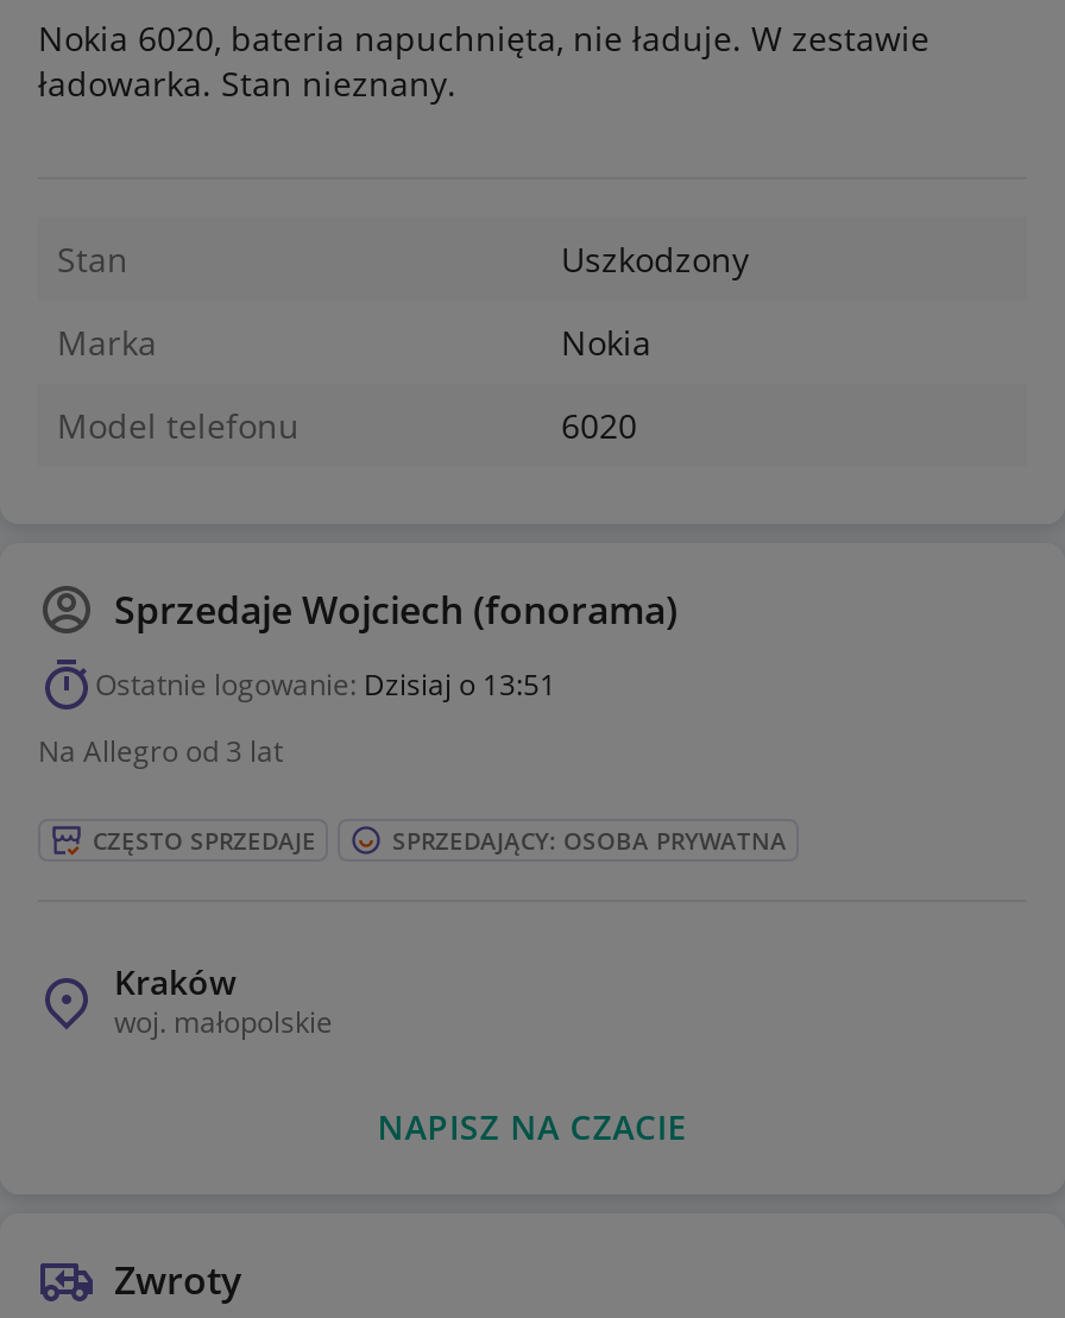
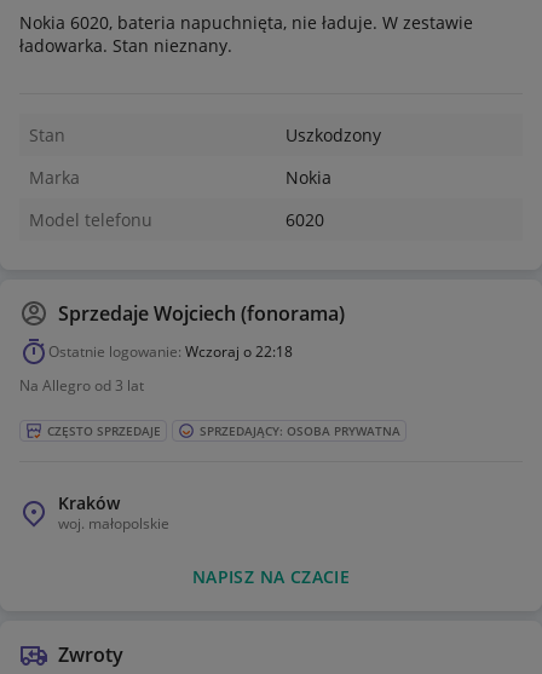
- Ostatnie logowanie: Dzisiaj o 13:51
+ Ostatnie logowanie: Wczoraj o 22:18
